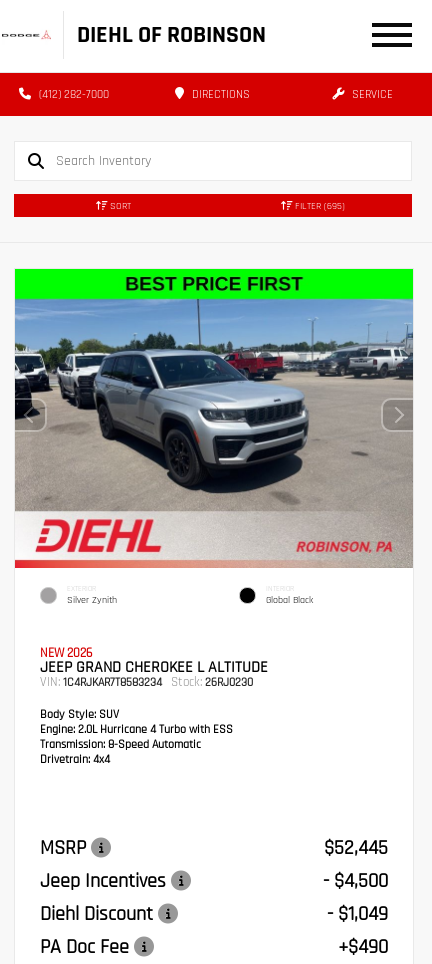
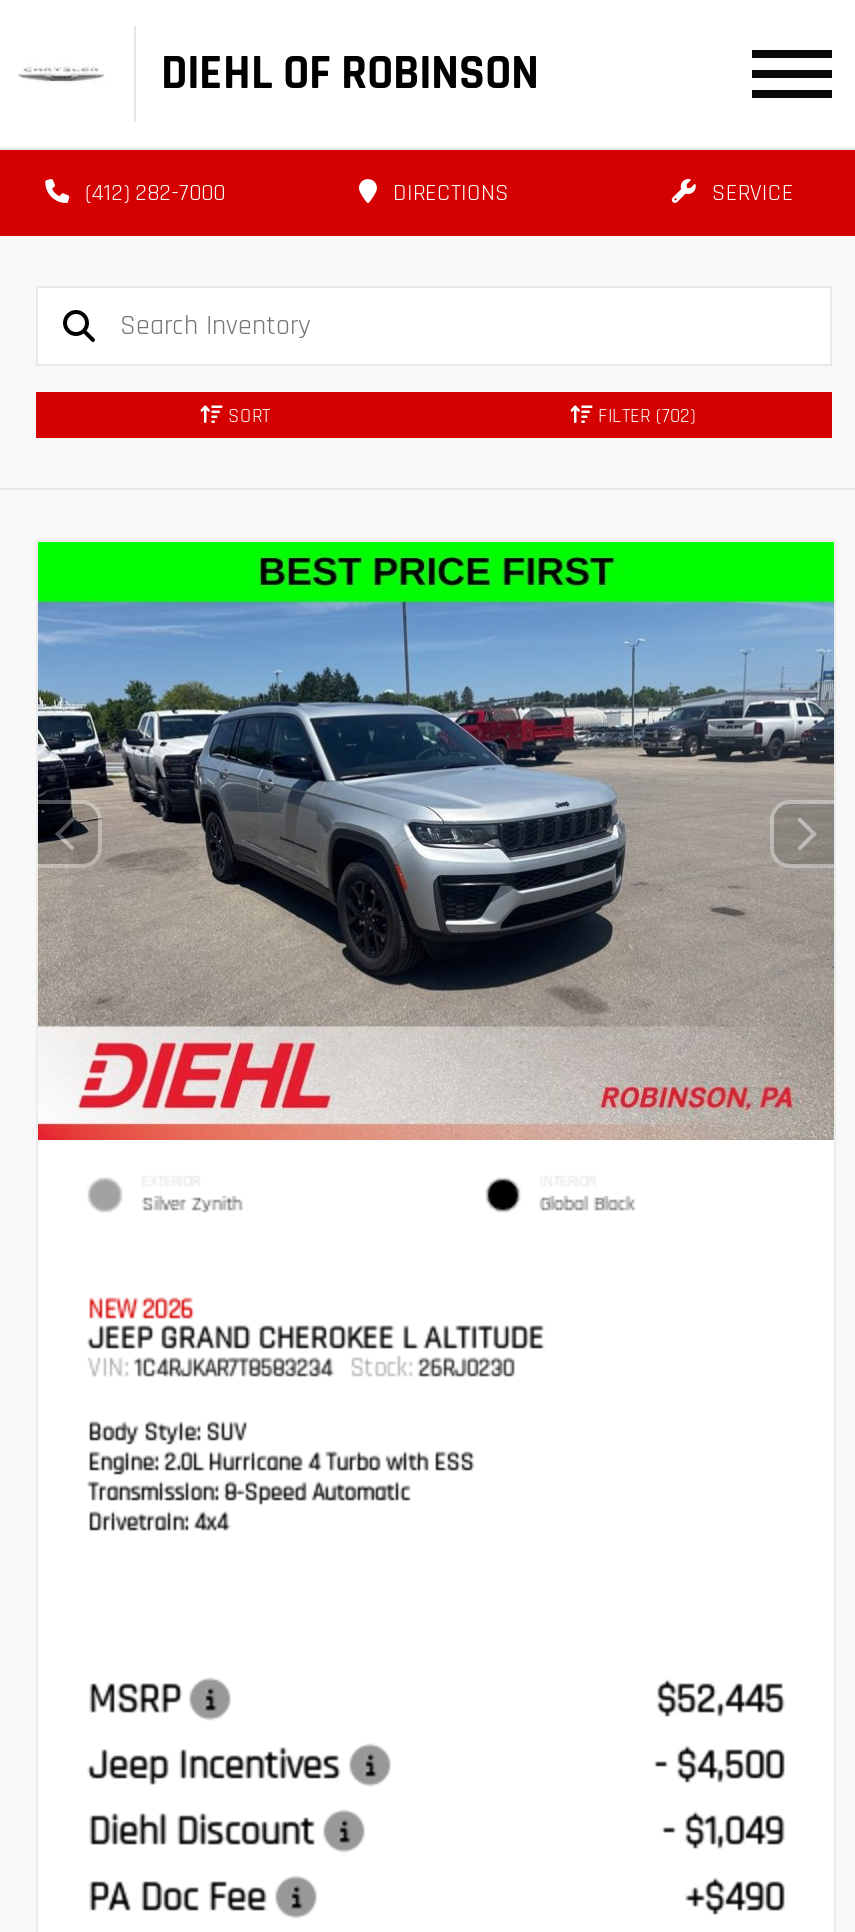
- FILTER (695)
+ FILTER (702)
